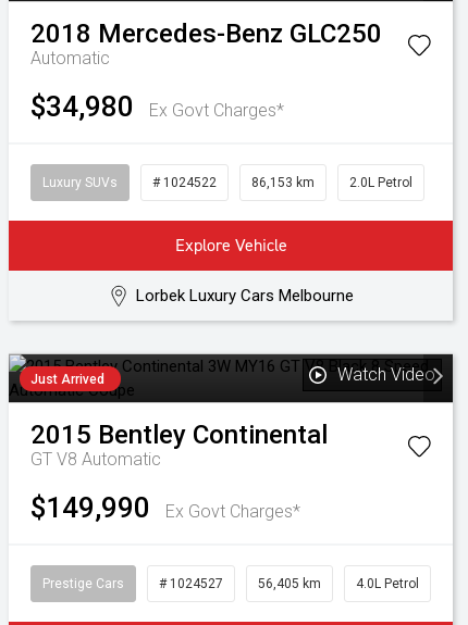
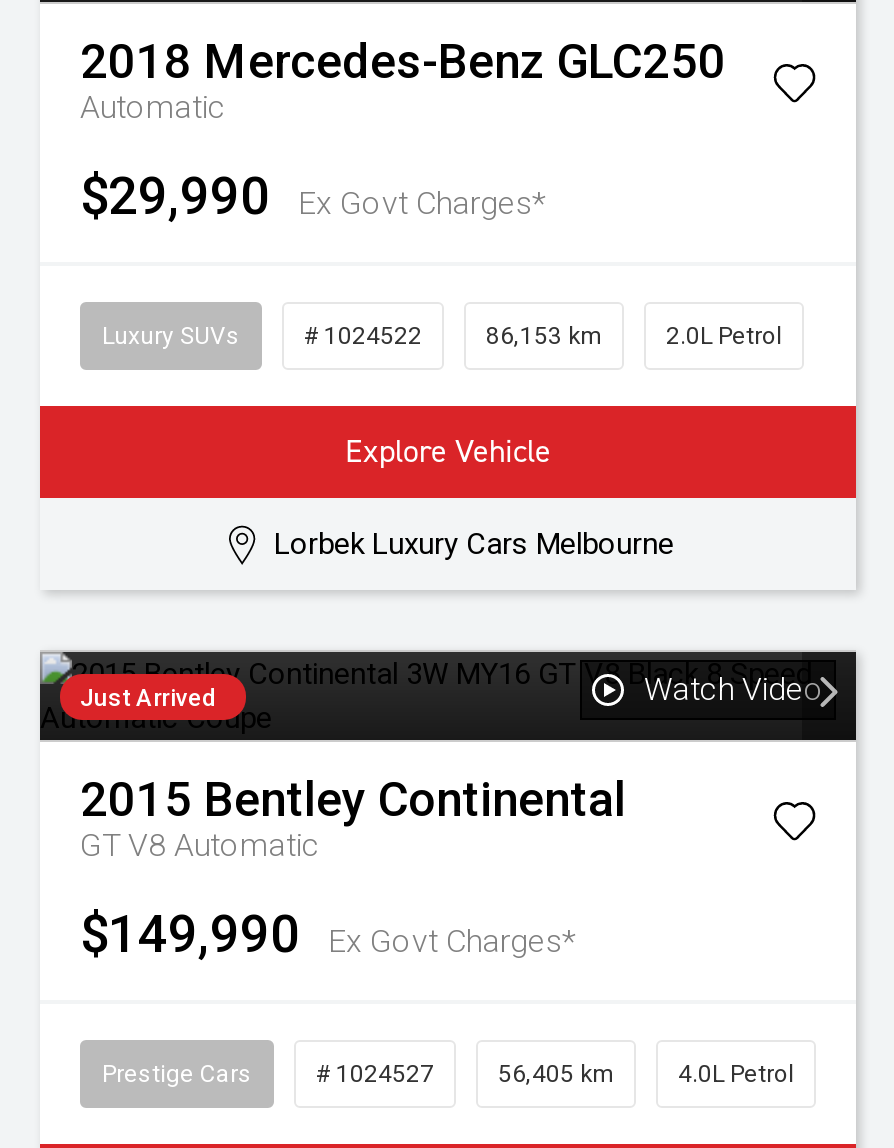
- $34,980 Ex Govt Charges*
+ $29,990 Ex Govt Charges*
